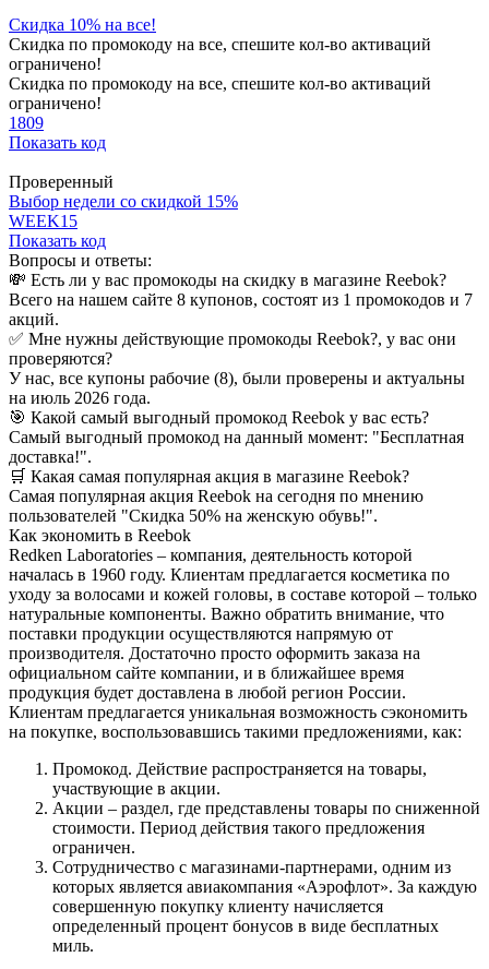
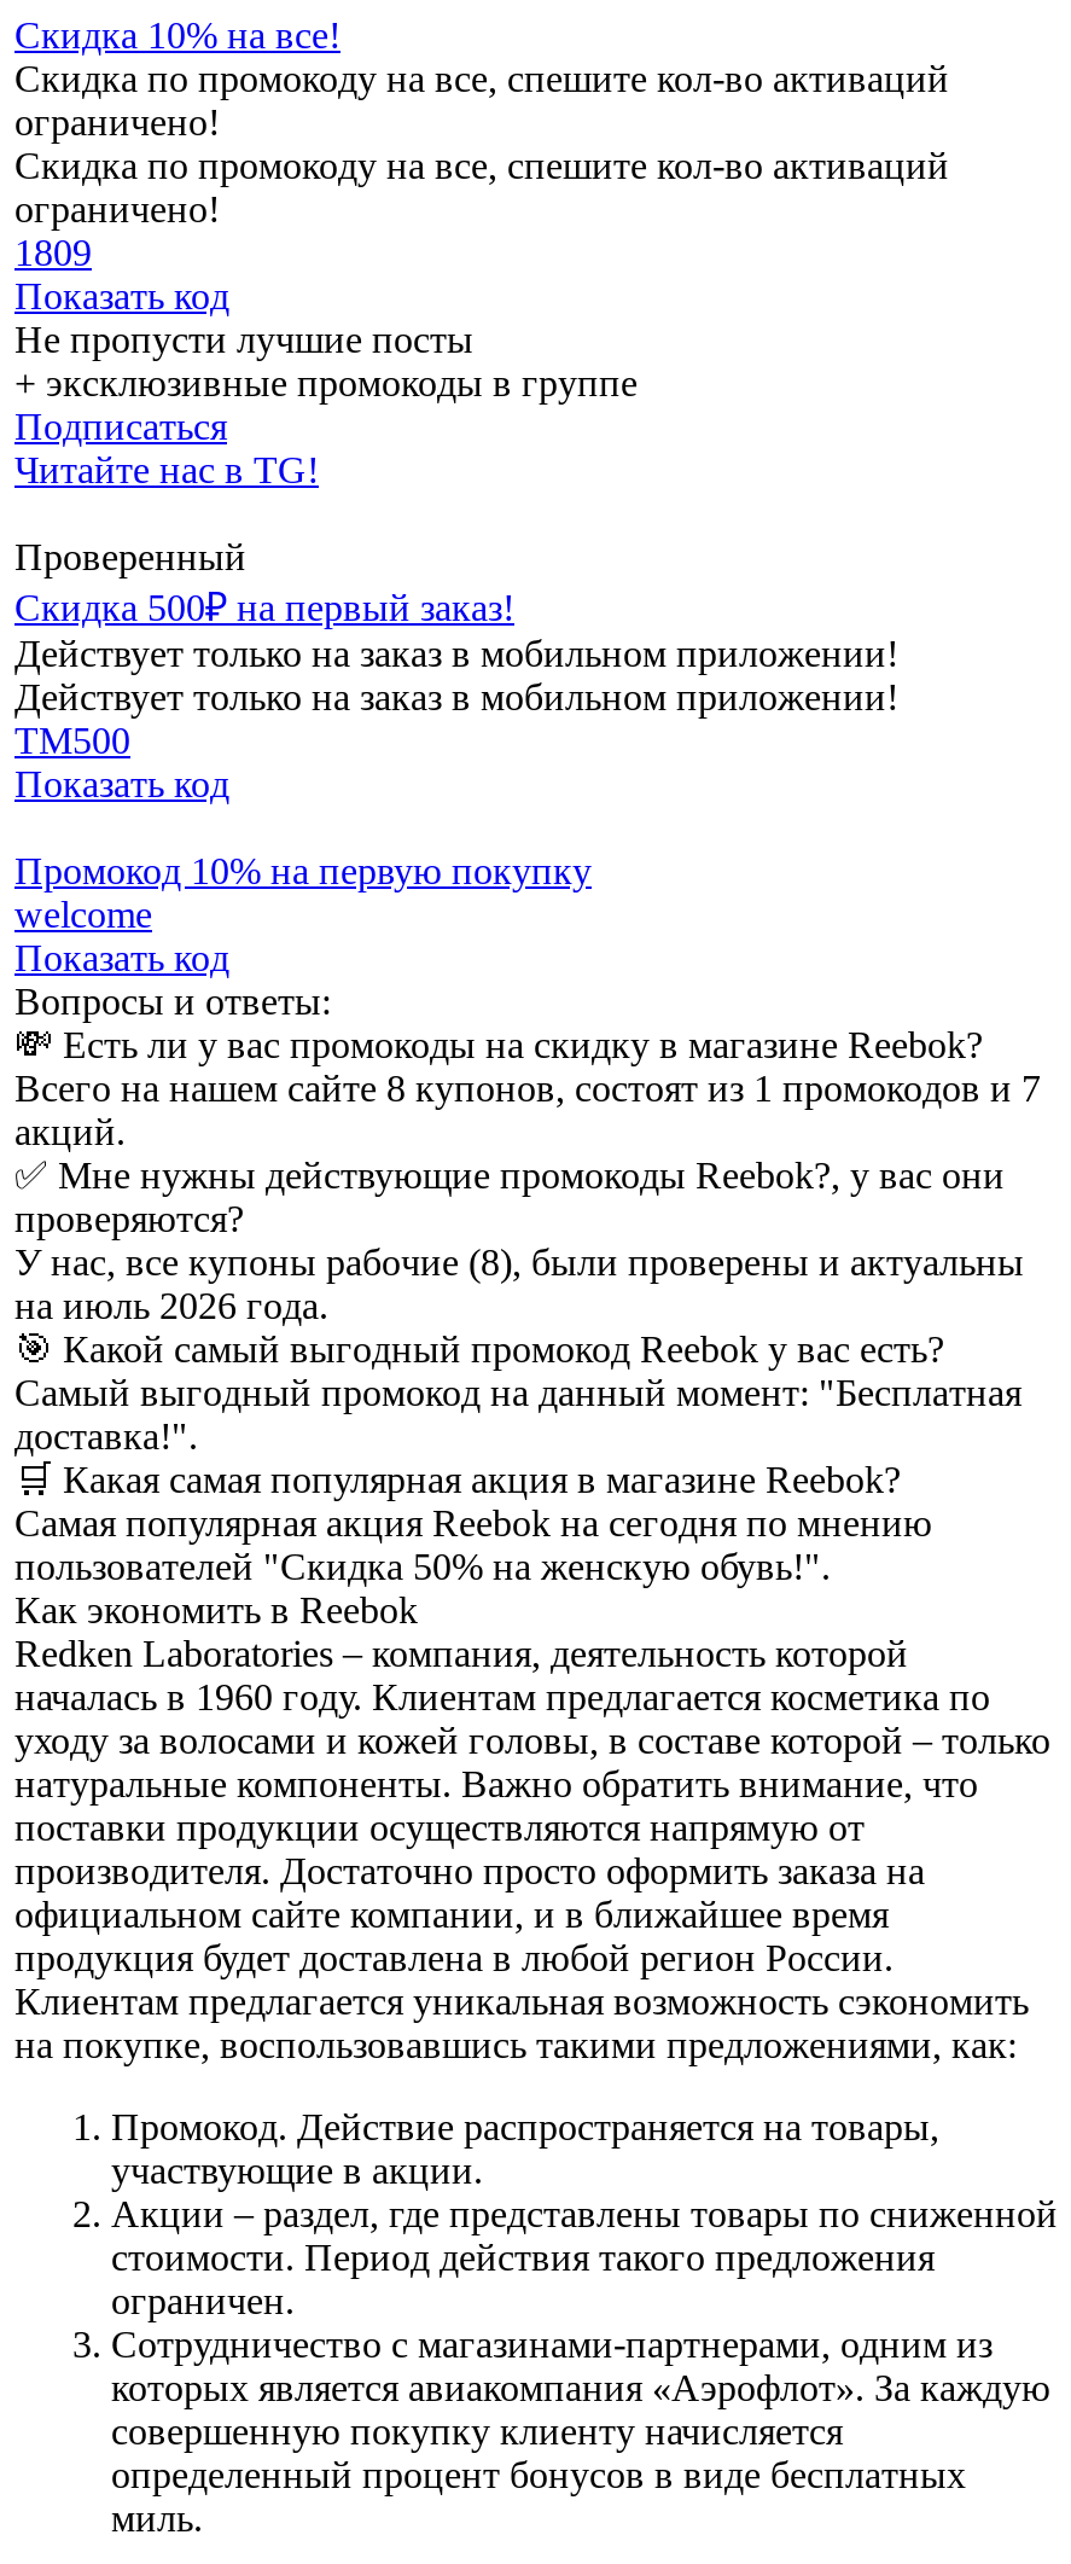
+ Не пропусти лучшие посты
+ + эксклюзивные промокоды в группе
+ Подписаться
+ Читайте нас в TG!

- Выбор недели со скидкой 15%
- WEEK15
+ Скидка 500₽ на первый заказ!
+ Действует только на заказ в мобильном приложении!
+ Действует только на заказ в мобильном приложении!
+ TM500
+ Показать код
+ Промокод 10% на первую покупку
+ welcome
